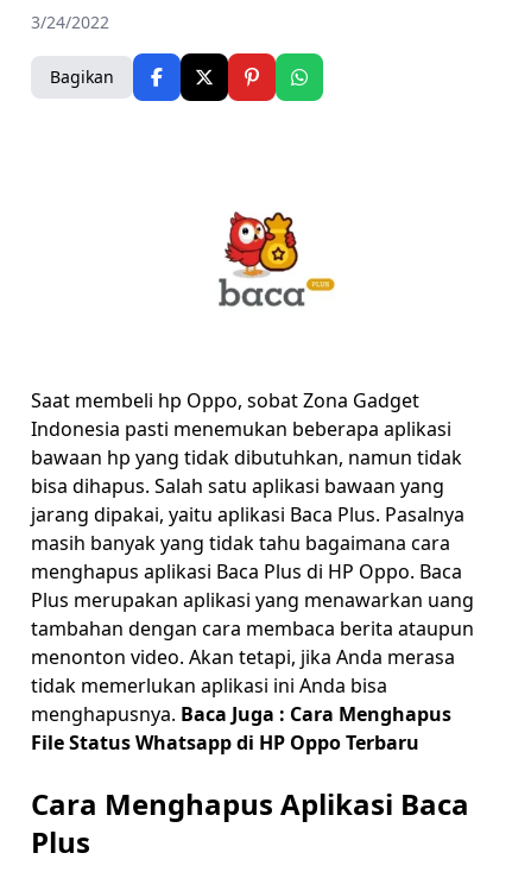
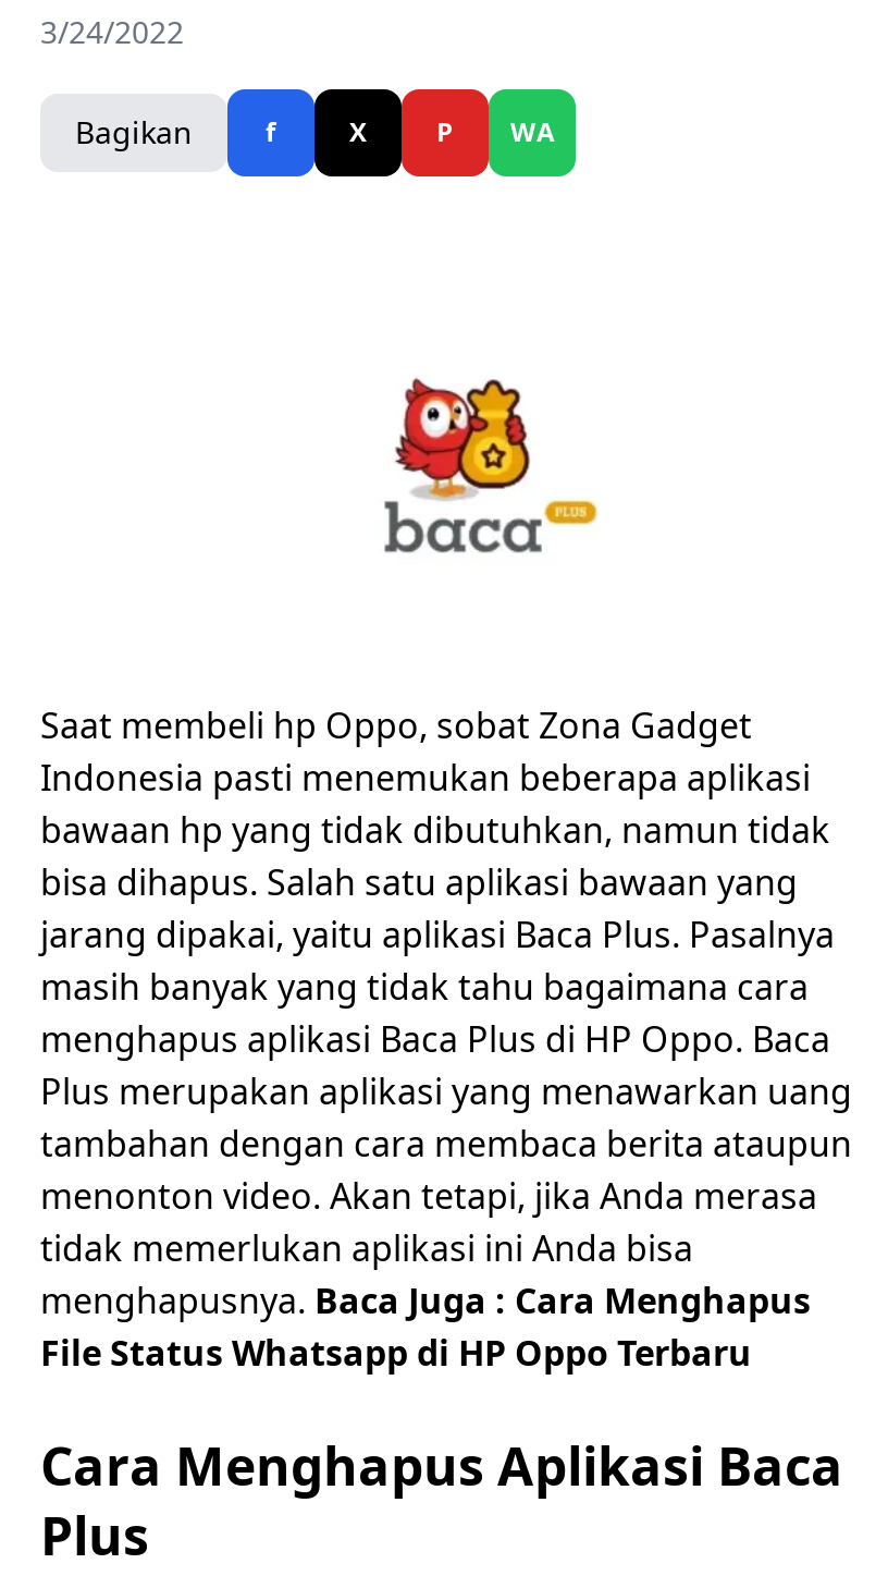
+ f
+ X
+ P
+ WA
